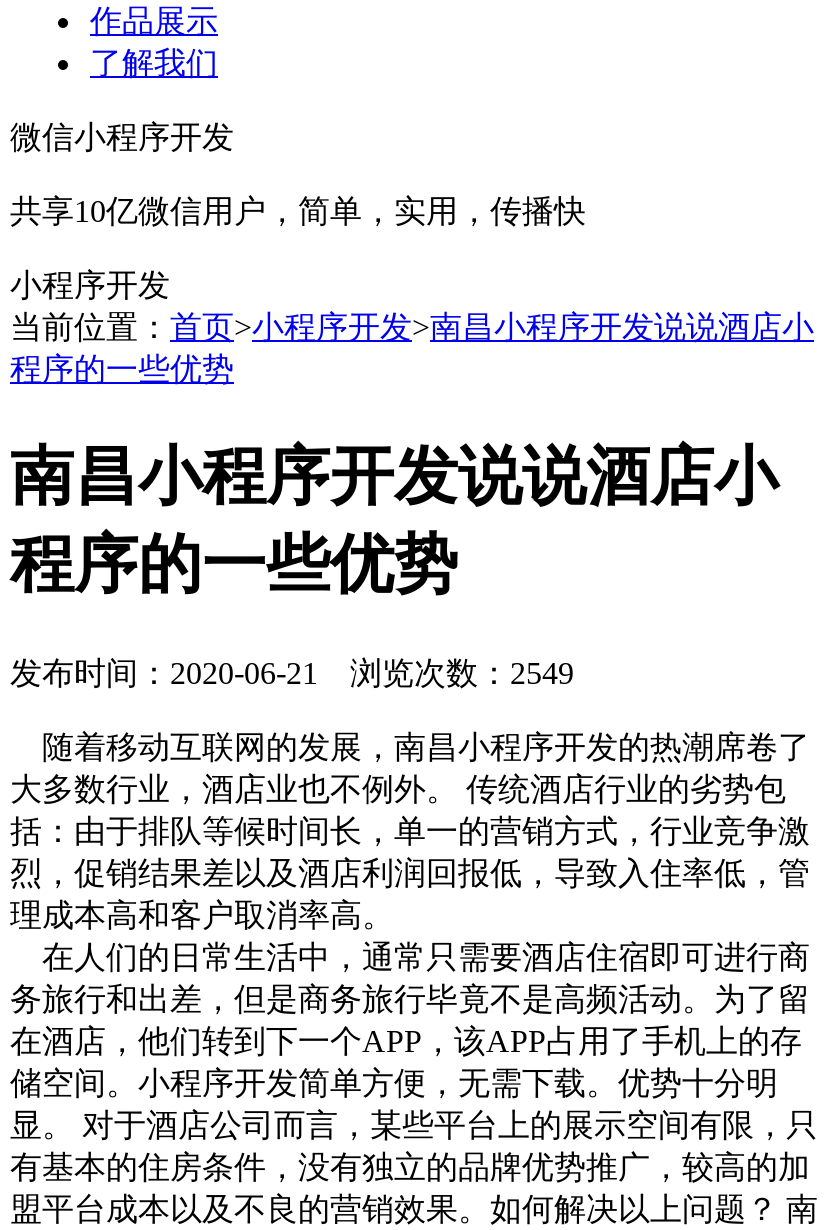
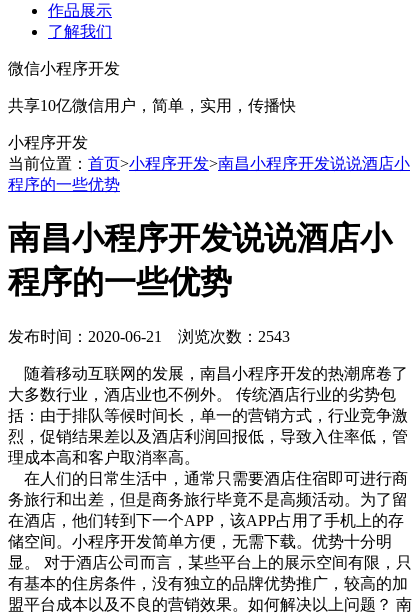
- 发布时间：2020-06-21 浏览次数：2549
+ 发布时间：2020-06-21 浏览次数：2543
